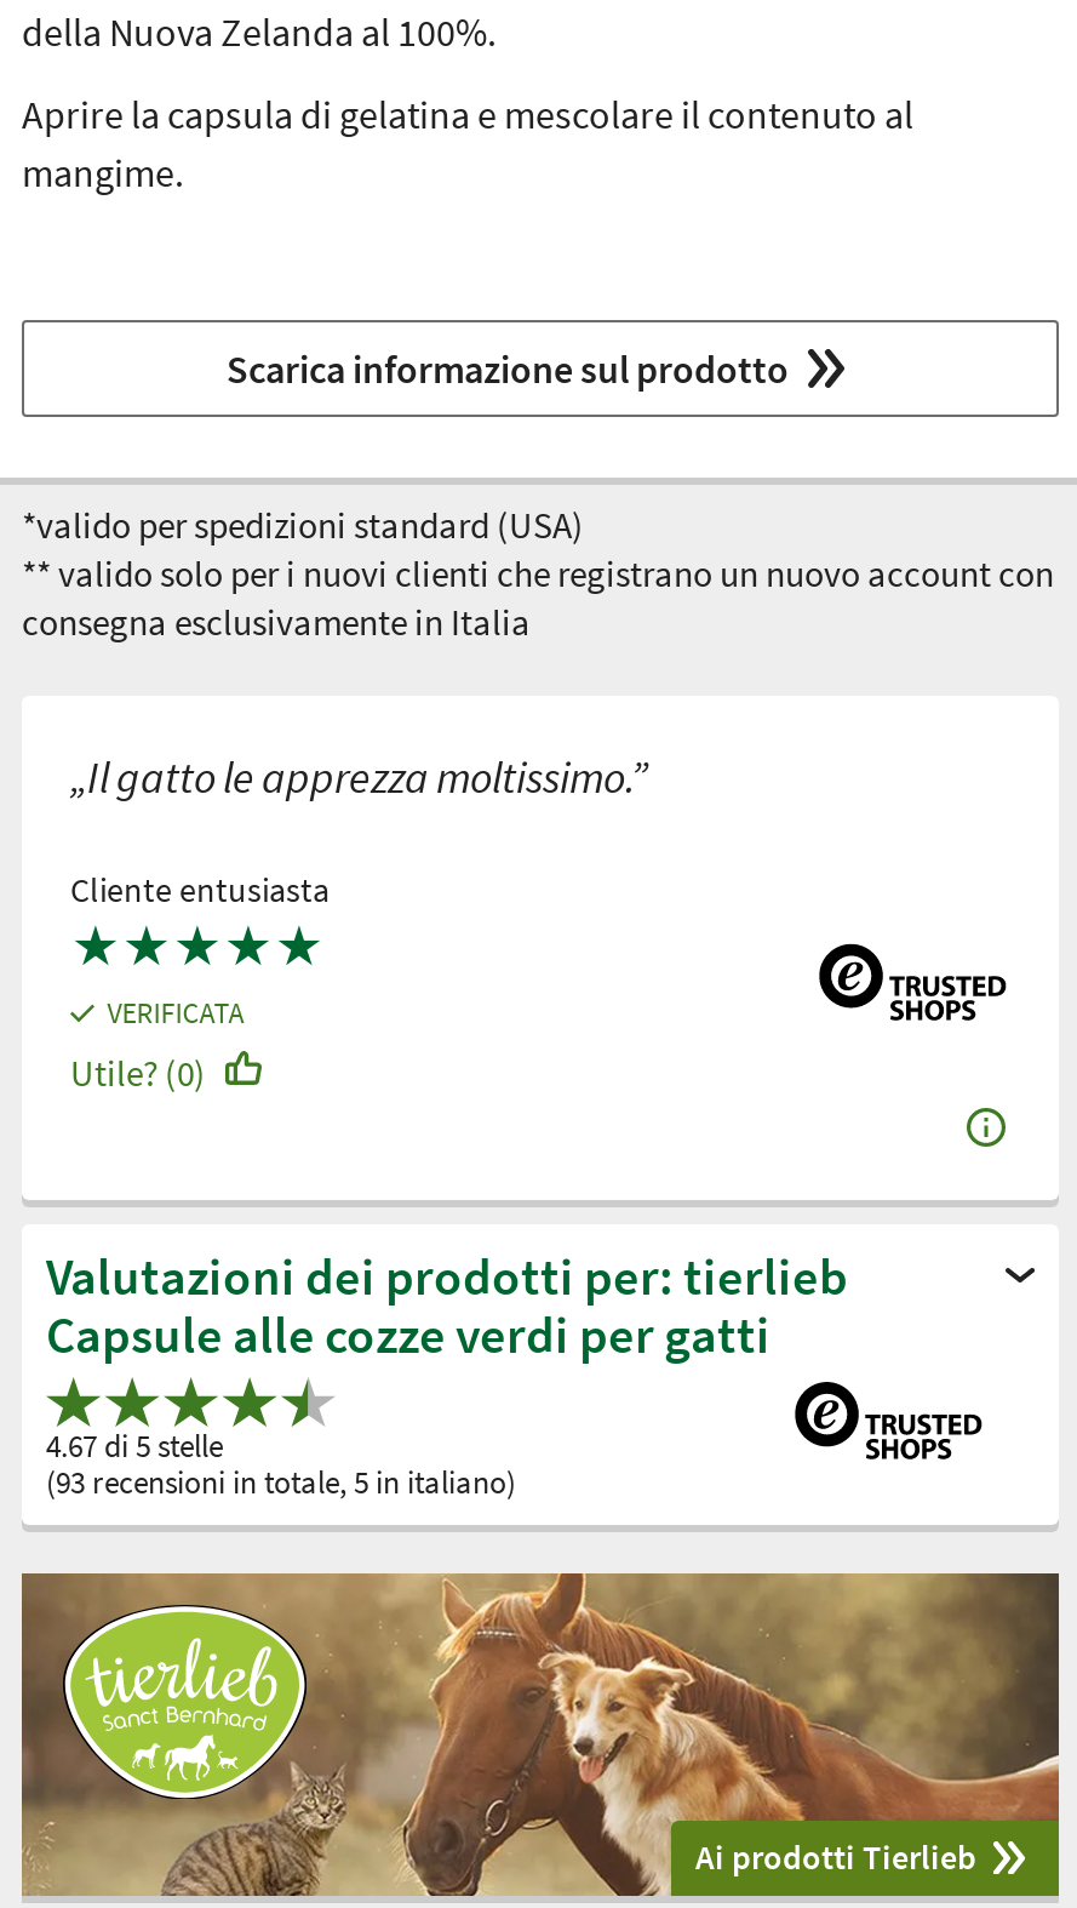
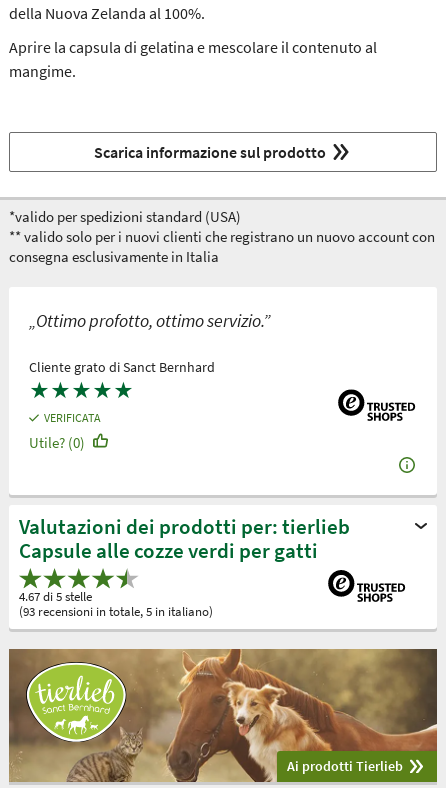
- „Il gatto le apprezza moltissimo.”
+ „Ottimo profotto, ottimo servizio.”

- Cliente entusiasta
+ Cliente grato di Sanct Bernhard
